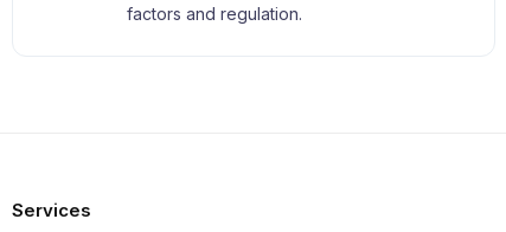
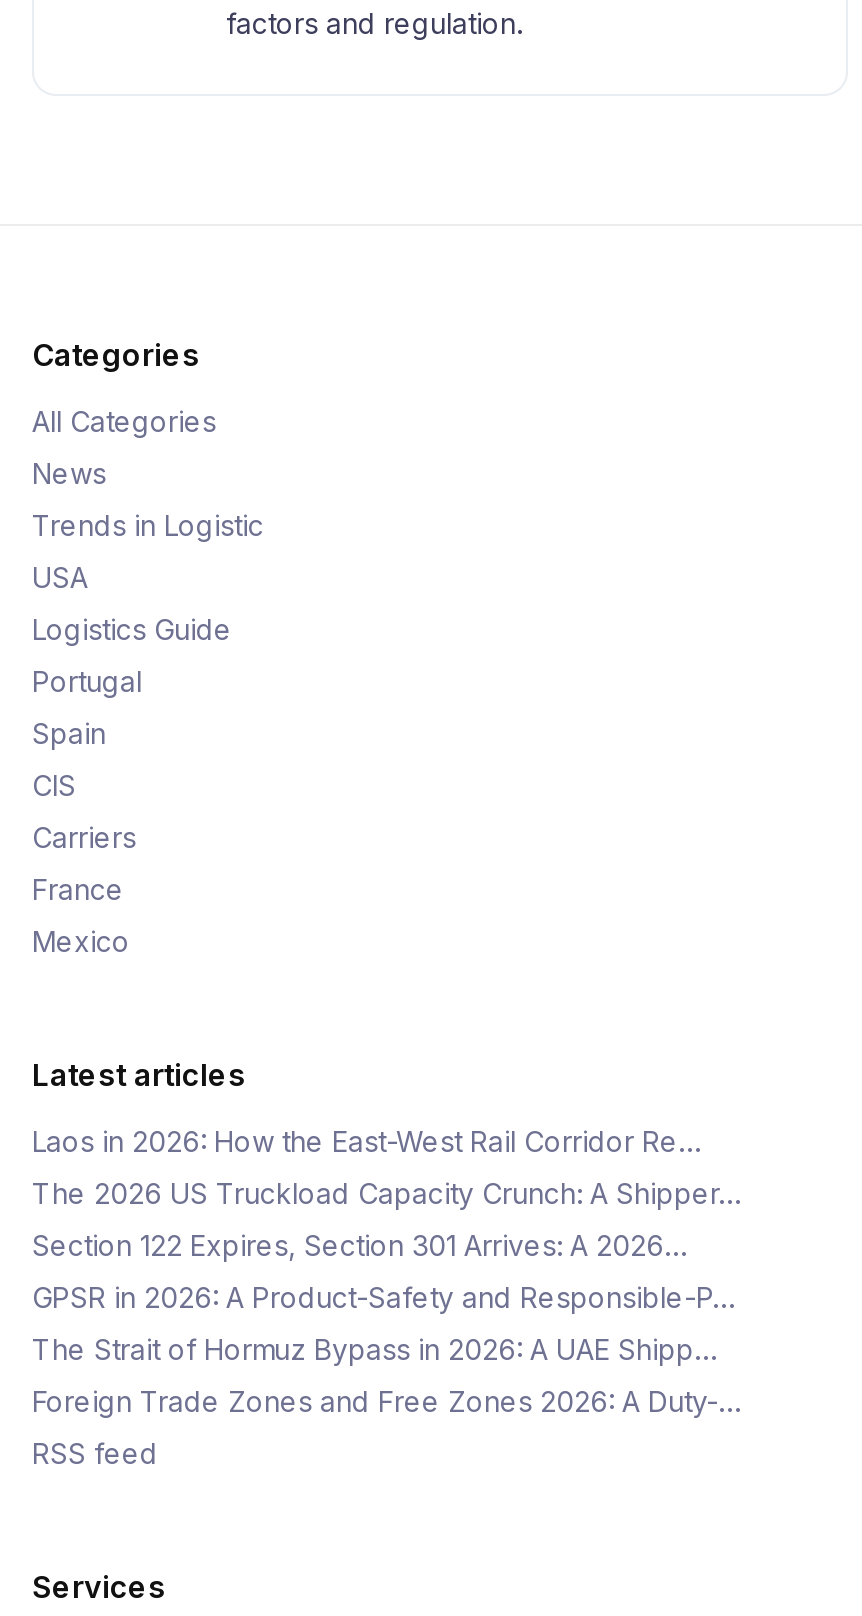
+ Categories
+ All Categories
+ News
+ Trends in Logistic
+ USA
+ Logistics Guide
+ Portugal
+ Spain
+ CIS
+ Carriers
+ France
+ Mexico

+ Latest articles
+ Laos in 2026: How the East-West Rail Corridor Re…
+ The 2026 US Truckload Capacity Crunch: A Shipper…
+ Section 122 Expires, Section 301 Arrives: A 2026…
+ GPSR in 2026: A Product-Safety and Responsible-P…
+ The Strait of Hormuz Bypass in 2026: A UAE Shipp…
+ Foreign Trade Zones and Free Zones 2026: A Duty-…
+ RSS feed
